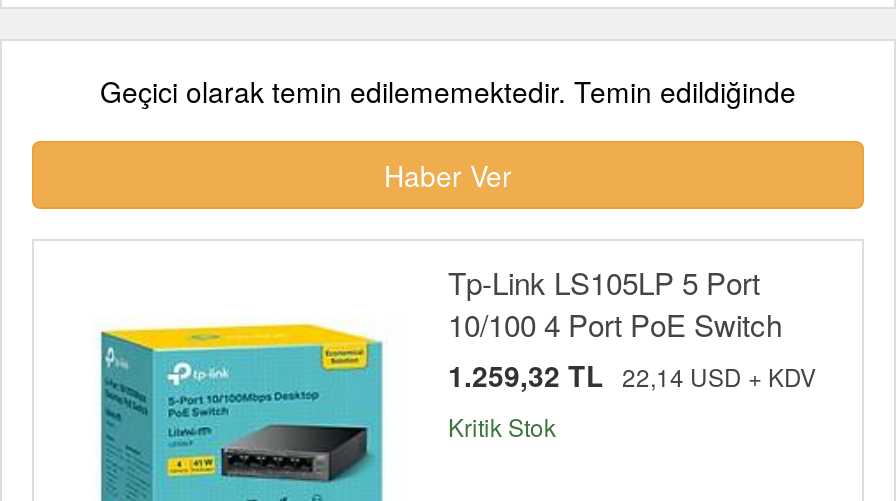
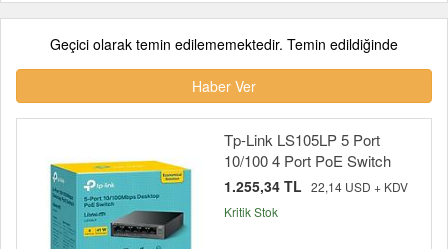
- 1.259,32 TL 22,14 USD + KDV
+ 1.255,34 TL 22,14 USD + KDV
